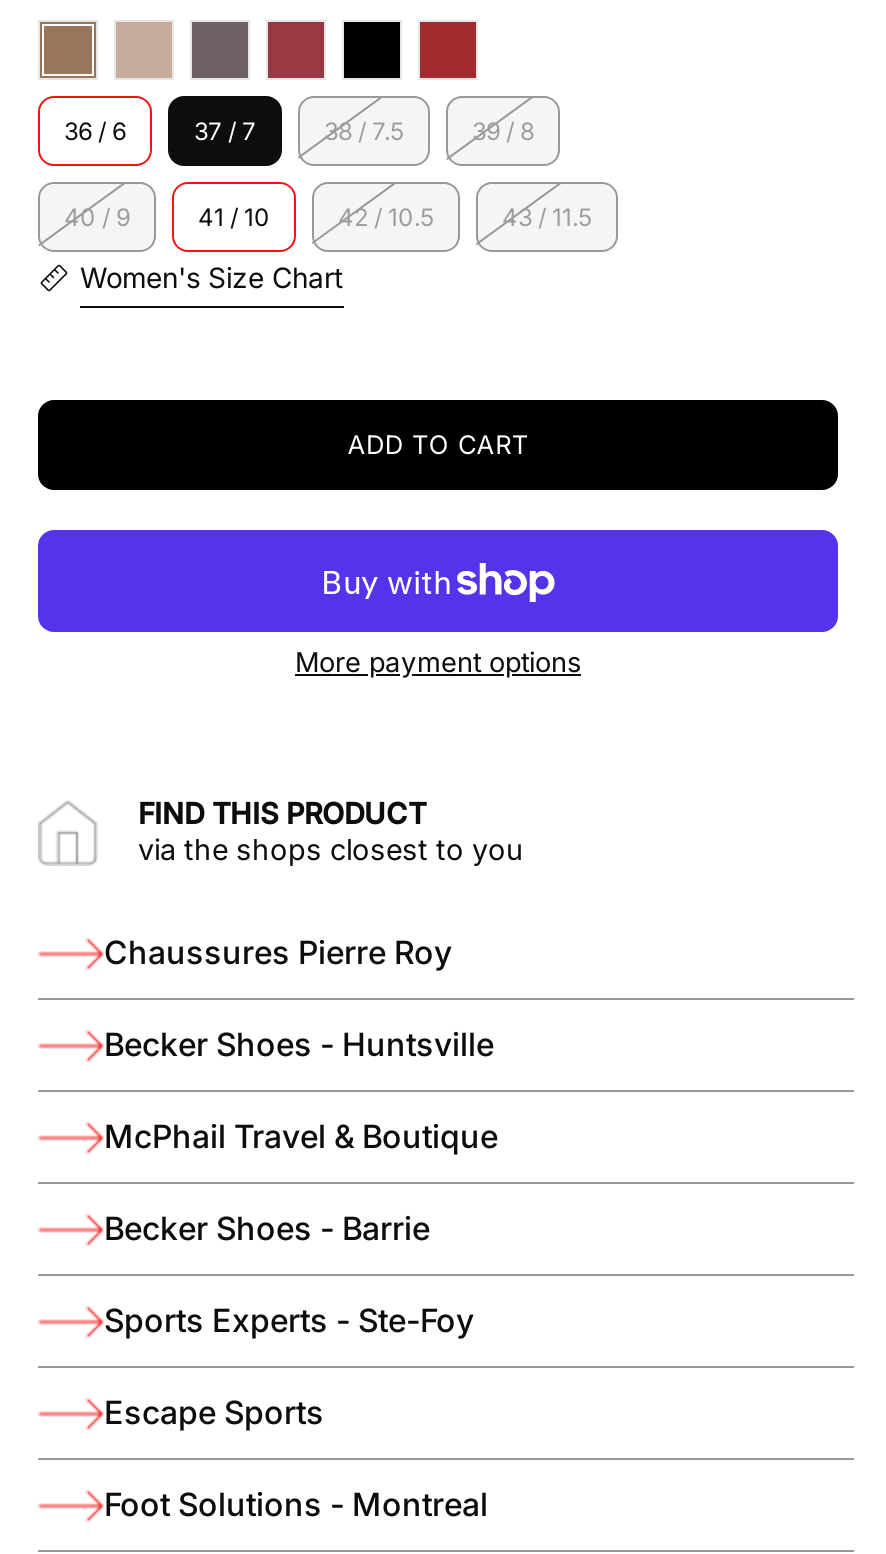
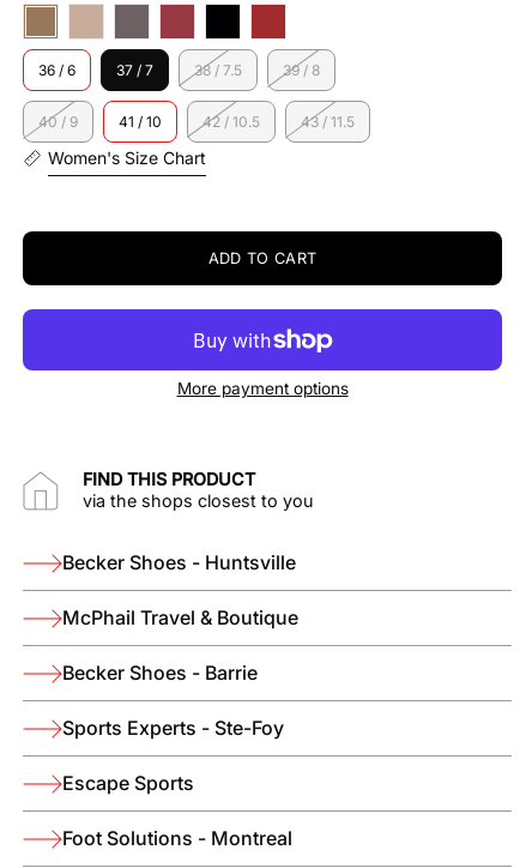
- Chaussures Pierre Roy
